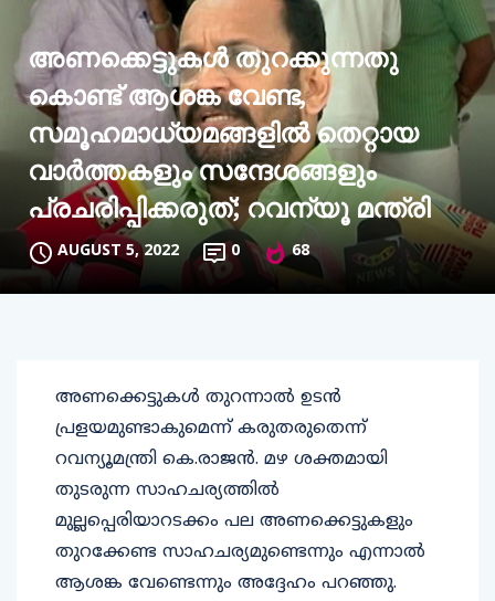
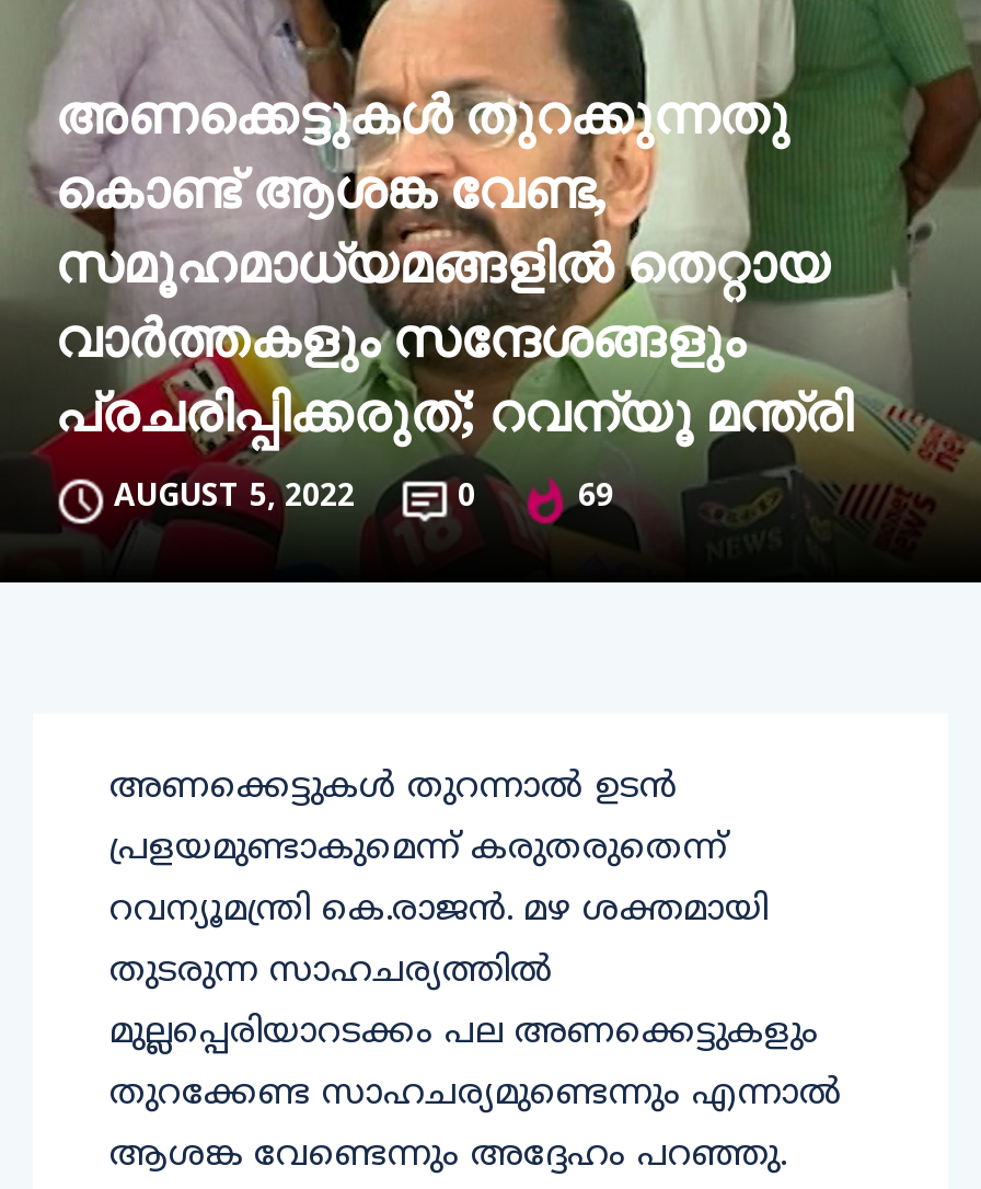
- 68
+ 69
